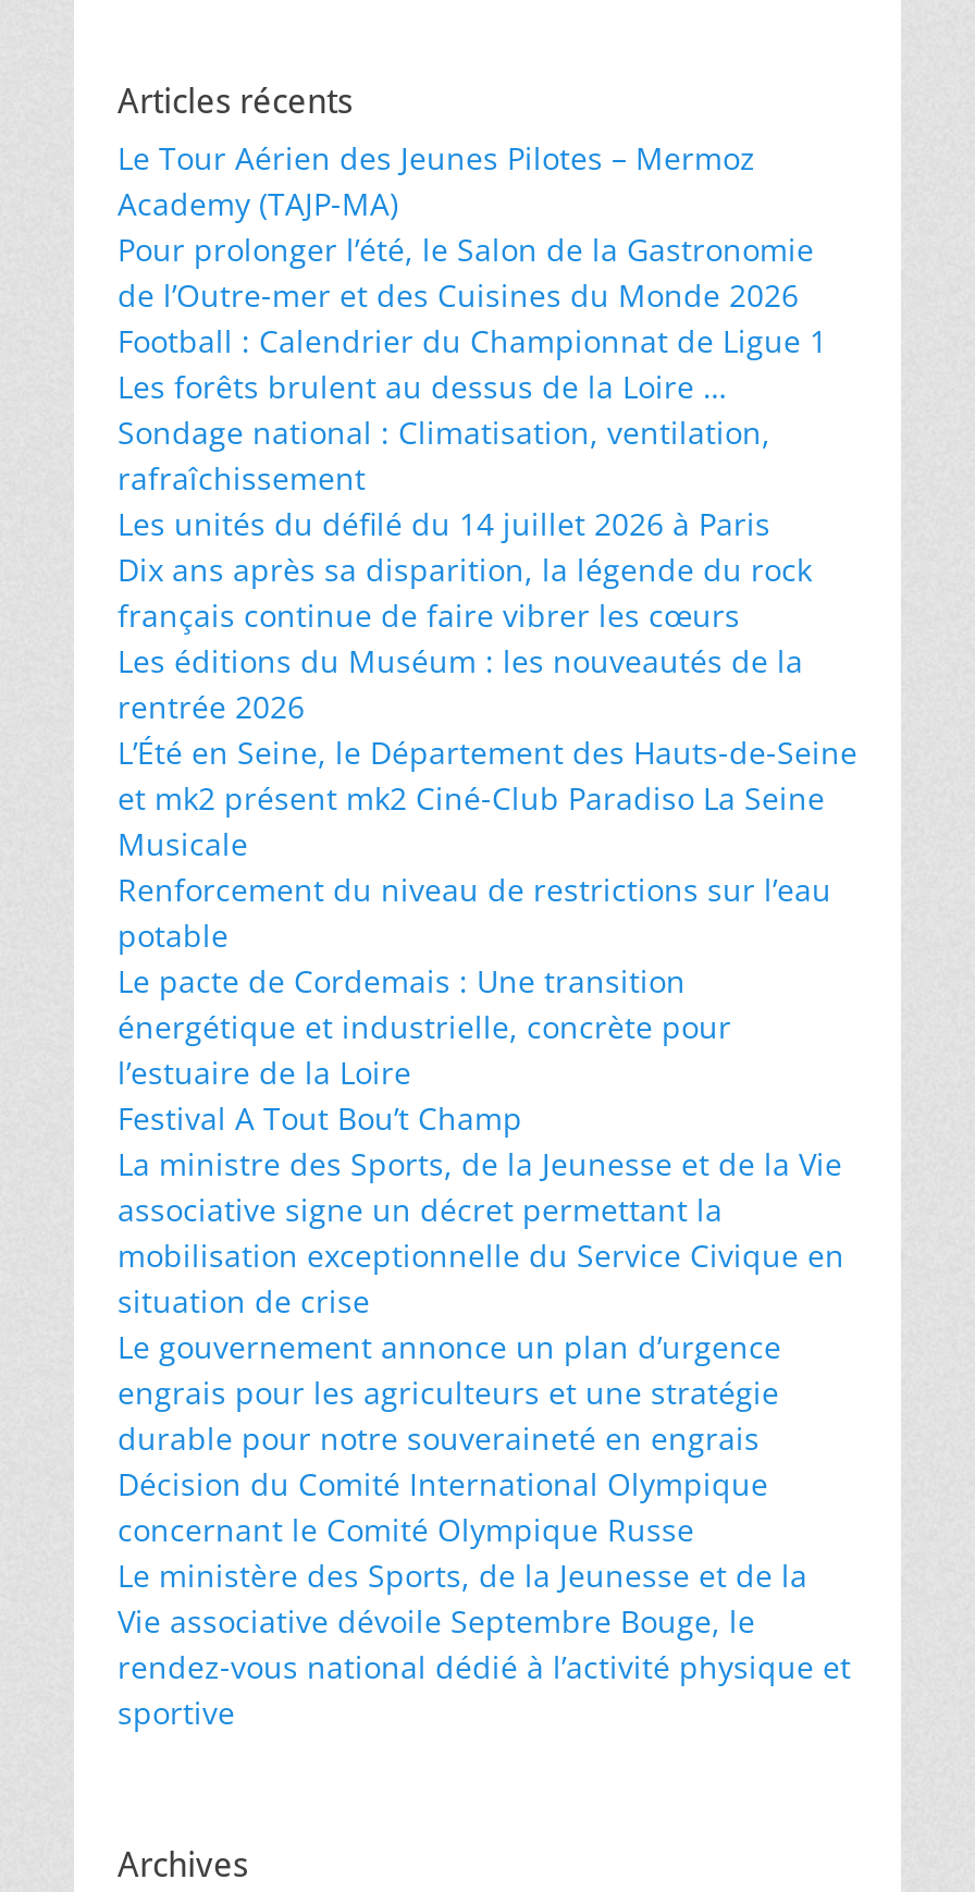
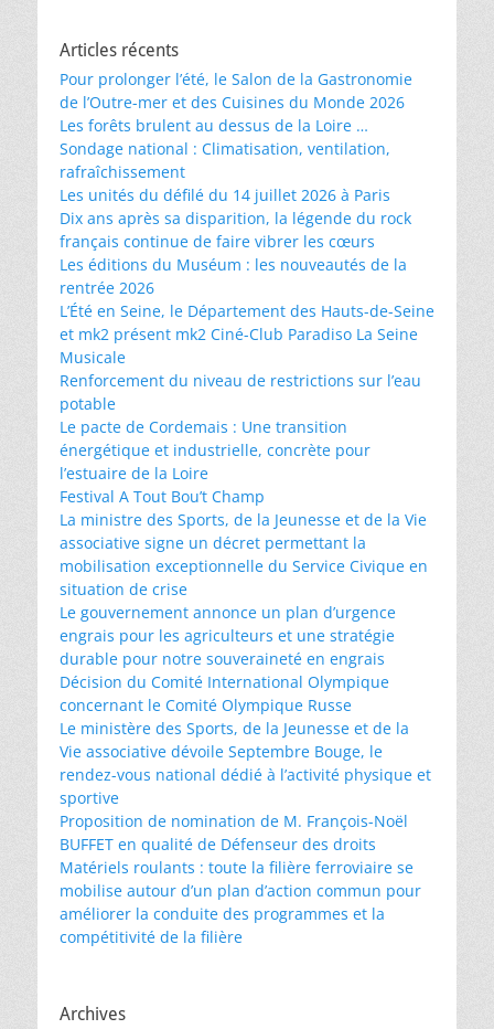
- Le Tour Aérien des Jeunes Pilotes – Mermoz
- Academy (TAJP-MA)

moved up: Pour prolonger l’été, le Salon de la Gastronomie | de l’Outre-mer et des Cuisines du Monde 2026

- Football : Calendrier du Championnat de Ligue 1

moved up: Les forêts brulent au dessus de la Loire … | Sondage national : Climatisation, ventilation, | rafraîchissement | ... | rendez-vous national dédié à l’activité physique et | sportive

+ Proposition de nomination de M. François-Noël
+ BUFFET en qualité de Défenseur des droits
+ Matériels roulants : toute la filière ferroviaire se
+ mobilise autour d’un plan d’action commun pour
+ améliorer la conduite des programmes et la
+ compétitivité de la filière
